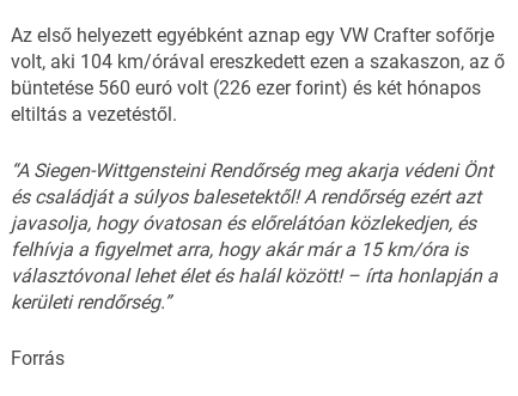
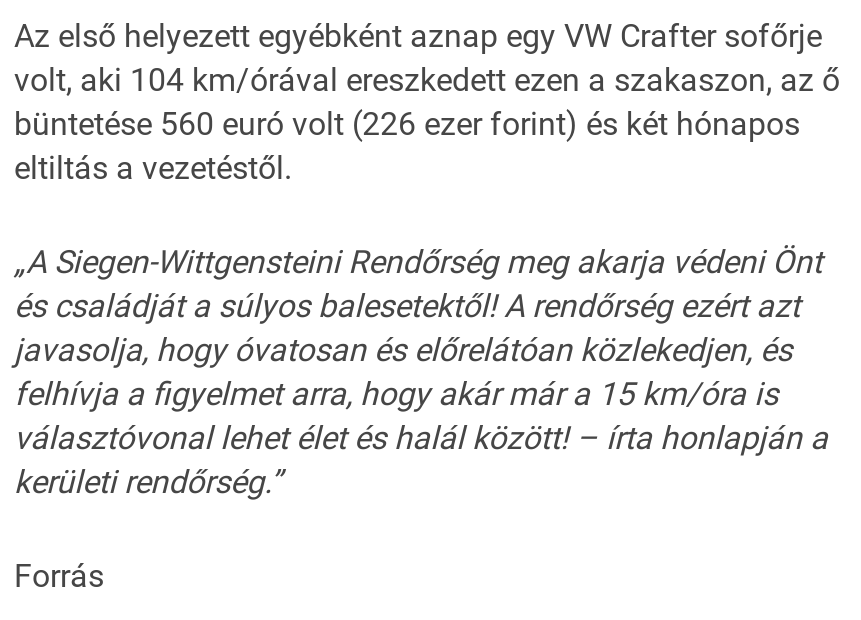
- “A Siegen-Wittgensteini Rendőrség meg akarja védeni Önt
+ „A Siegen-Wittgensteini Rendőrség meg akarja védeni Önt
